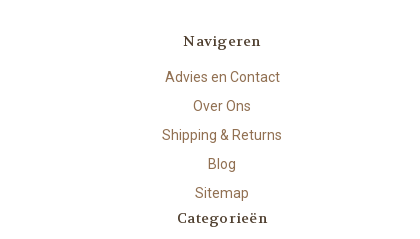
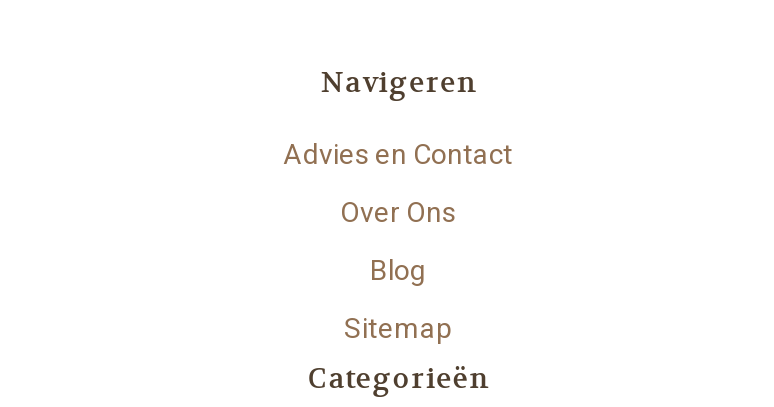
- Shipping & Returns
